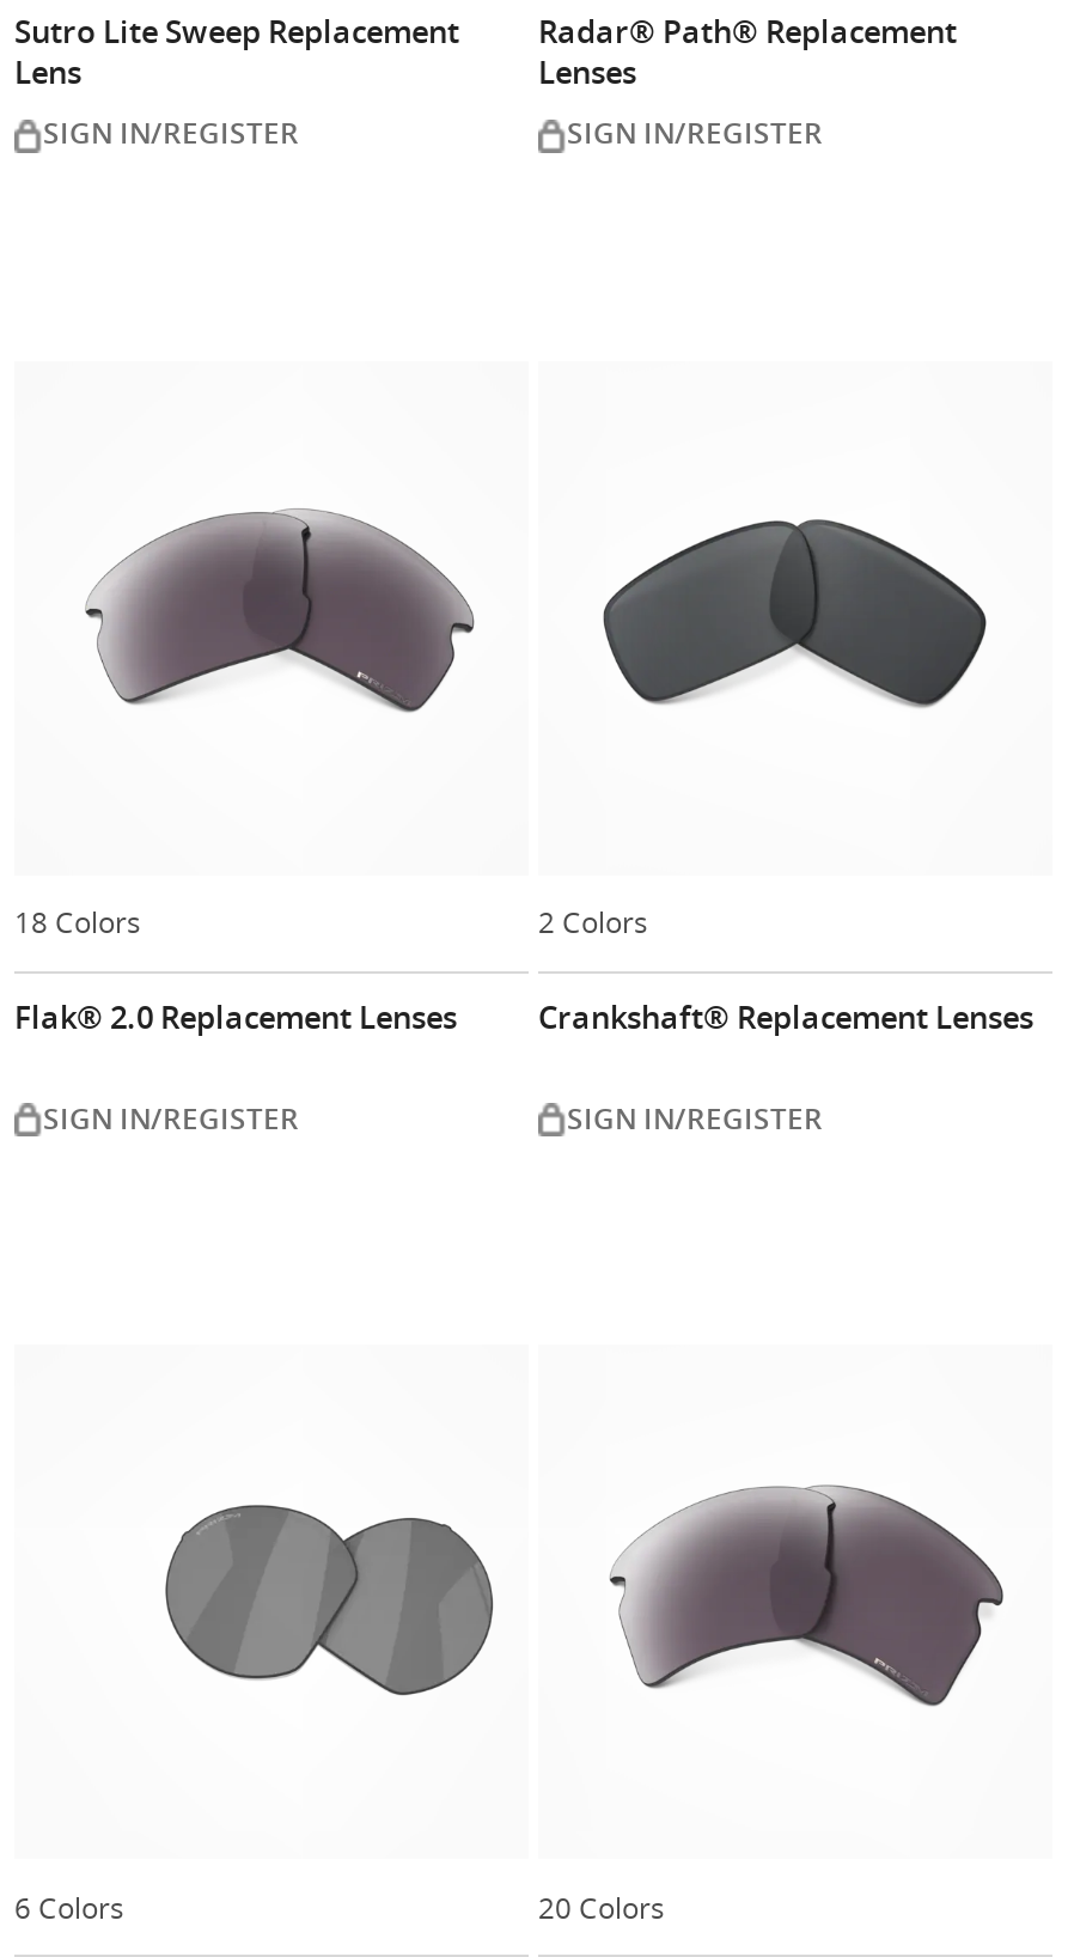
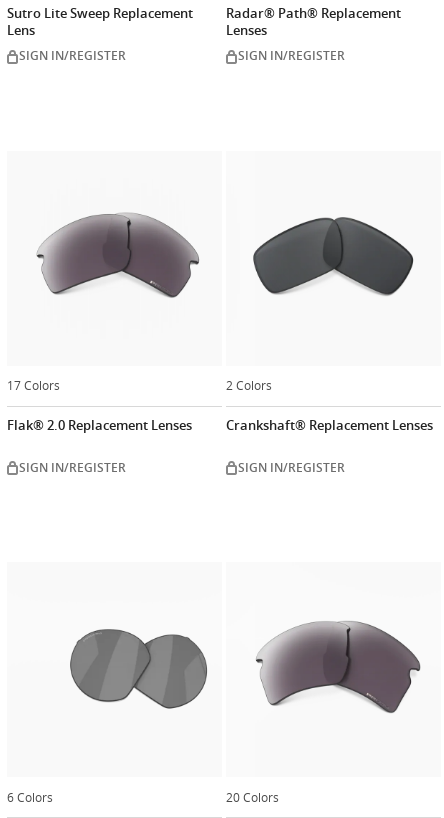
- 18 Colors
+ 17 Colors
